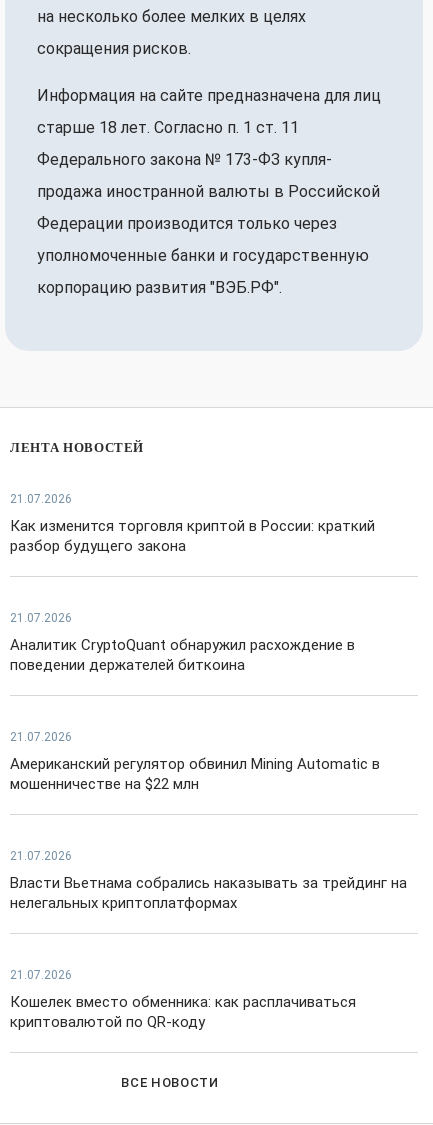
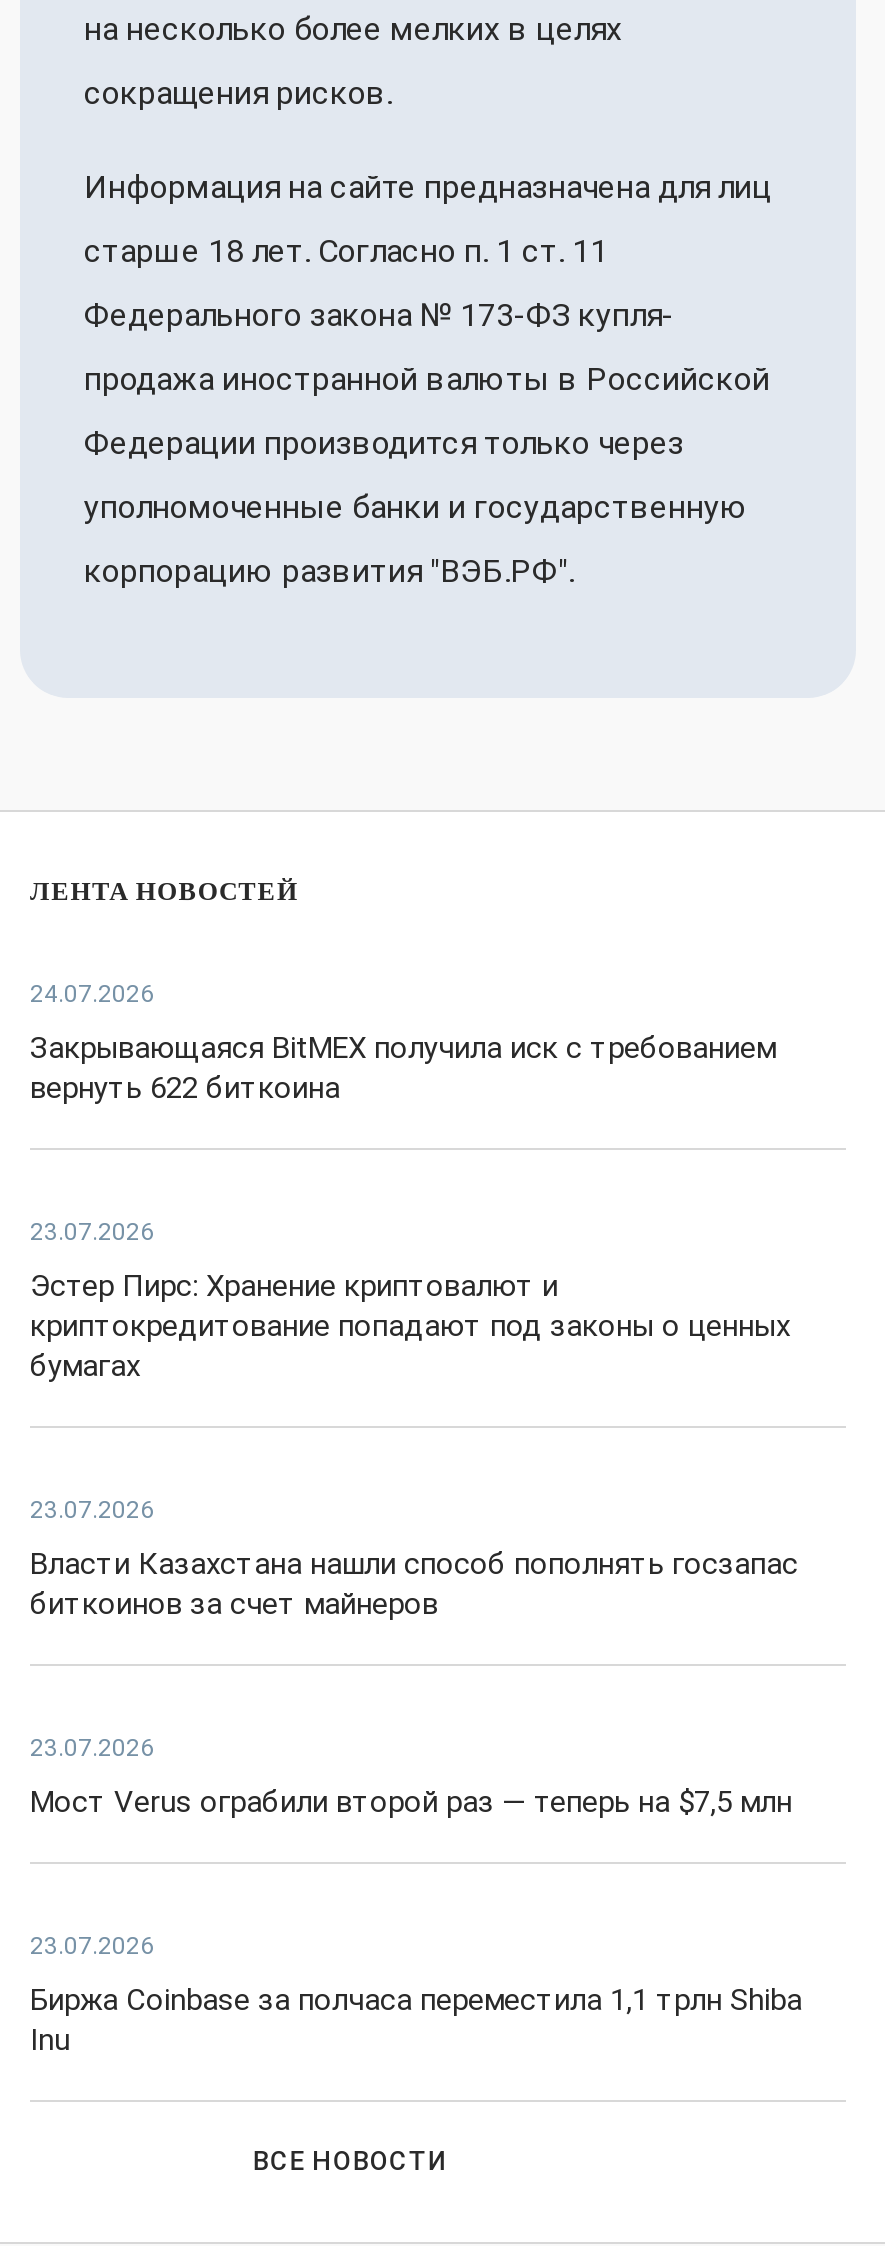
- 21.07.2026
+ 24.07.2026

- Как изменится торговля криптой в России: краткий
- разбор будущего закона
+ Закрывающаяся BitMEX получила иск с требованием
+ вернуть 622 биткоина

- 21.07.2026
+ 23.07.2026

- Аналитик CryptoQuant обнаружил расхождение в
- поведении держателей биткоина
+ Эстер Пирс: Хранение криптовалют и
+ криптокредитование попадают под законы о ценных
+ бумагах

- 21.07.2026
+ 23.07.2026

- Американский регулятор обвинил Mining Automatic в
- мошенничестве на $22 млн
+ Власти Казахстана нашли способ пополнять госзапас
+ биткоинов за счет майнеров

- 21.07.2026
+ 23.07.2026

- Власти Вьетнама собрались наказывать за трейдинг на
- нелегальных криптоплатформах
+ Мост Verus ограбили второй раз — теперь на $7,5 млн

- 21.07.2026
+ 23.07.2026

- Кошелек вместо обменника: как расплачиваться
- криптовалютой по QR-коду
+ Биржа Coinbase за полчаса переместила 1,1 трлн Shiba
+ Inu
